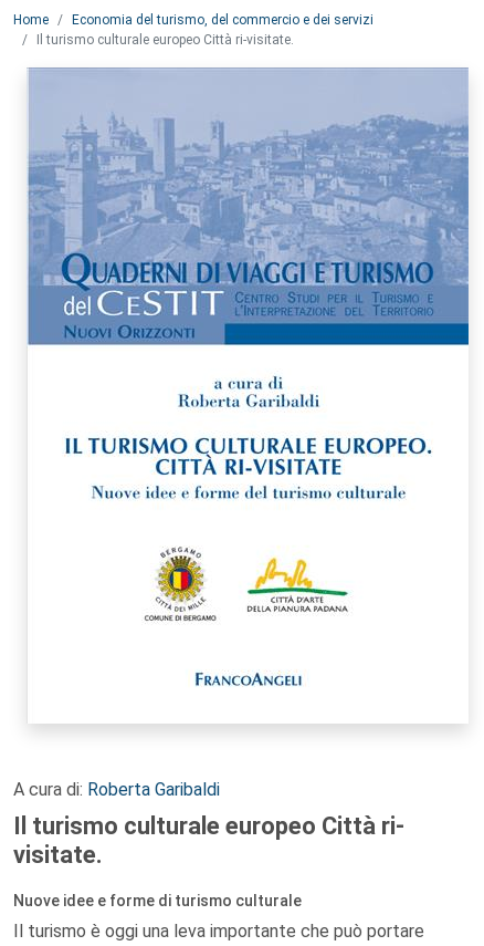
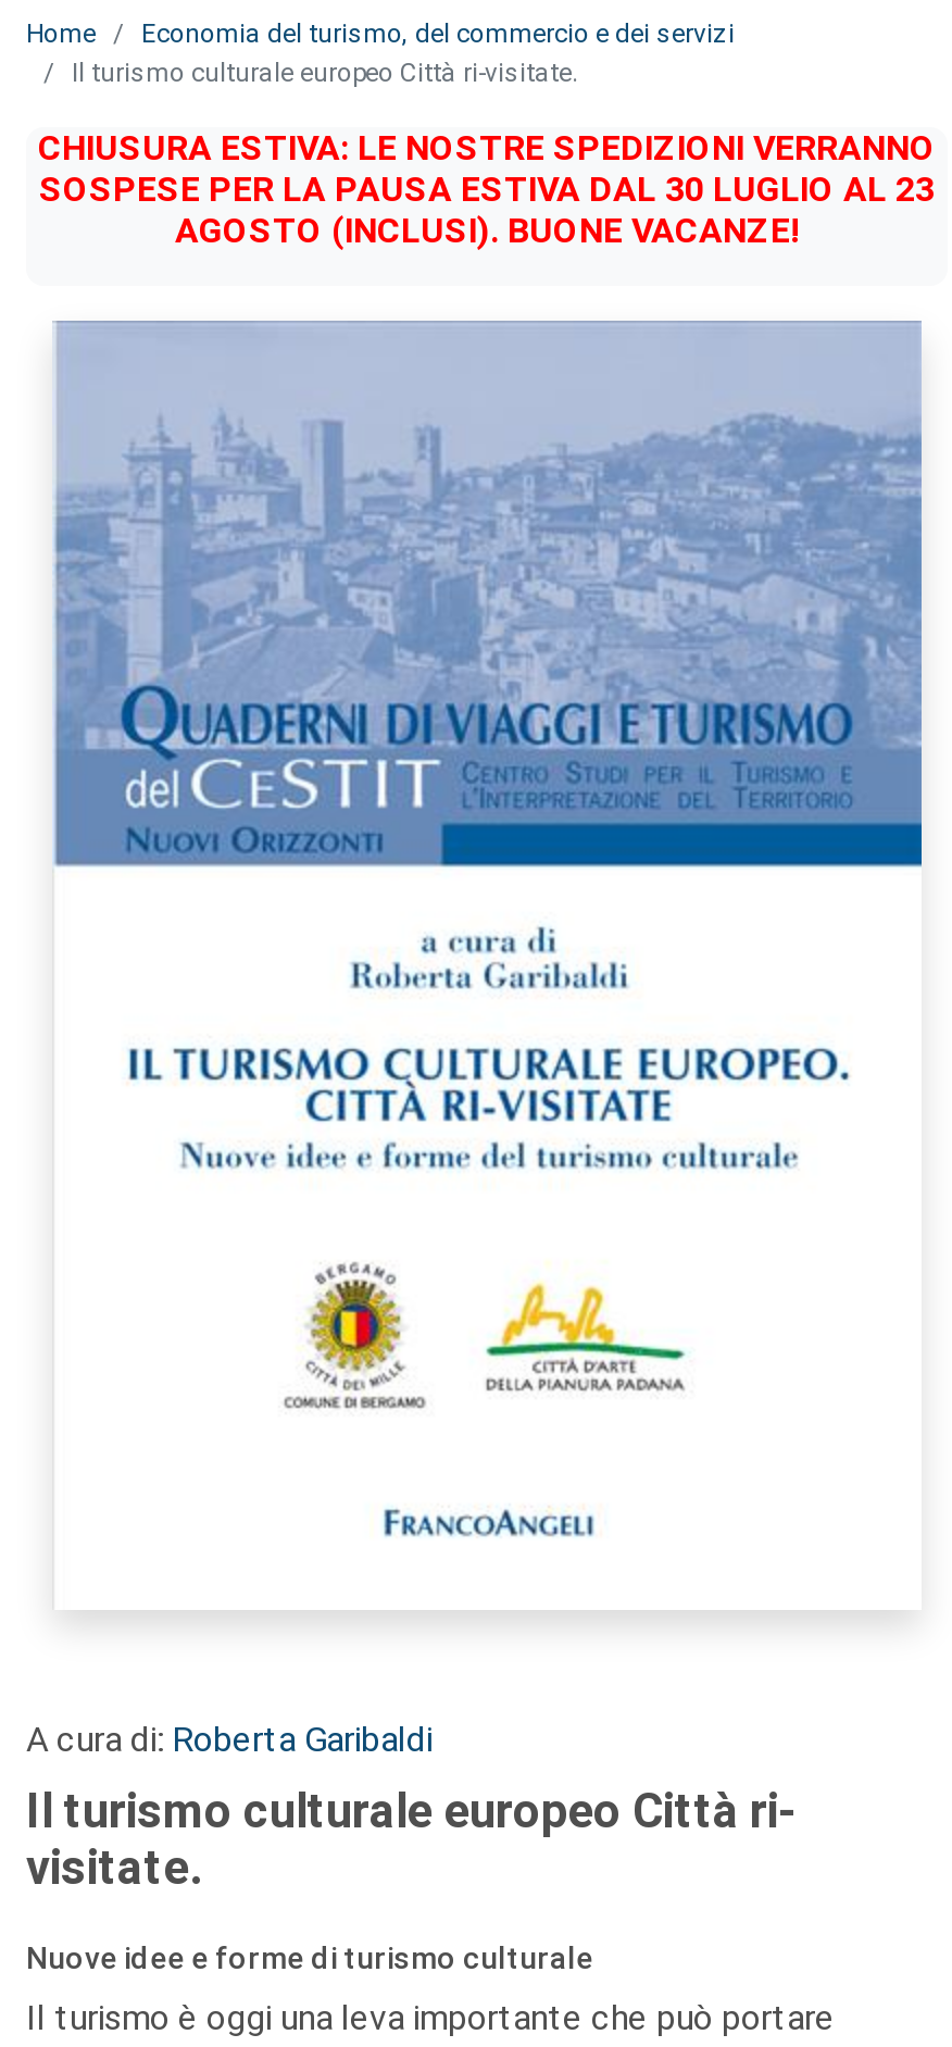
+ CHIUSURA ESTIVA: LE NOSTRE SPEDIZIONI VERRANNO
+ SOSPESE PER LA PAUSA ESTIVA DAL 30 LUGLIO AL 23
+ AGOSTO (INCLUSI). BUONE VACANZE!
